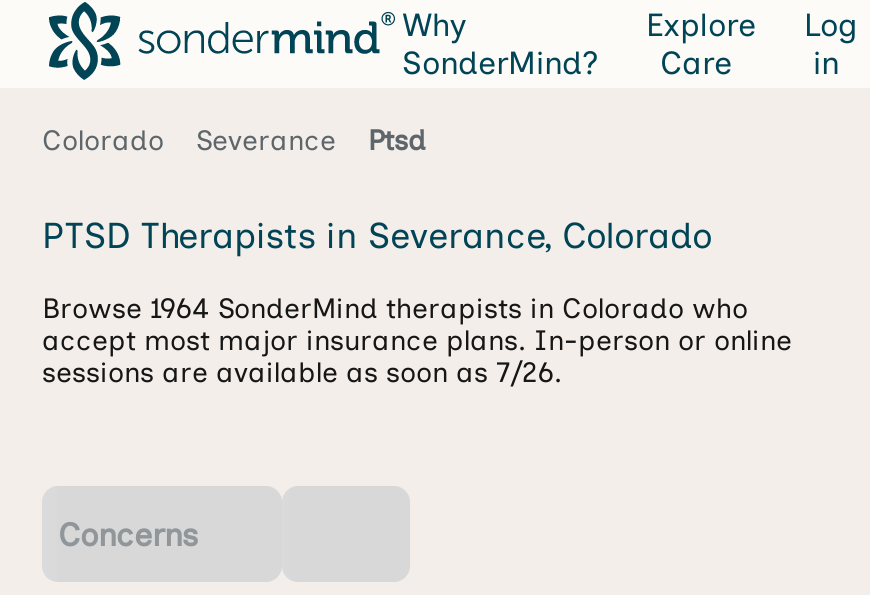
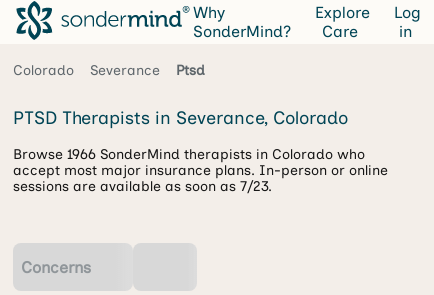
- Browse 1964 SonderMind therapists in Colorado who
+ Browse 1966 SonderMind therapists in Colorado who

- sessions are available as soon as 7/26.
+ sessions are available as soon as 7/23.
